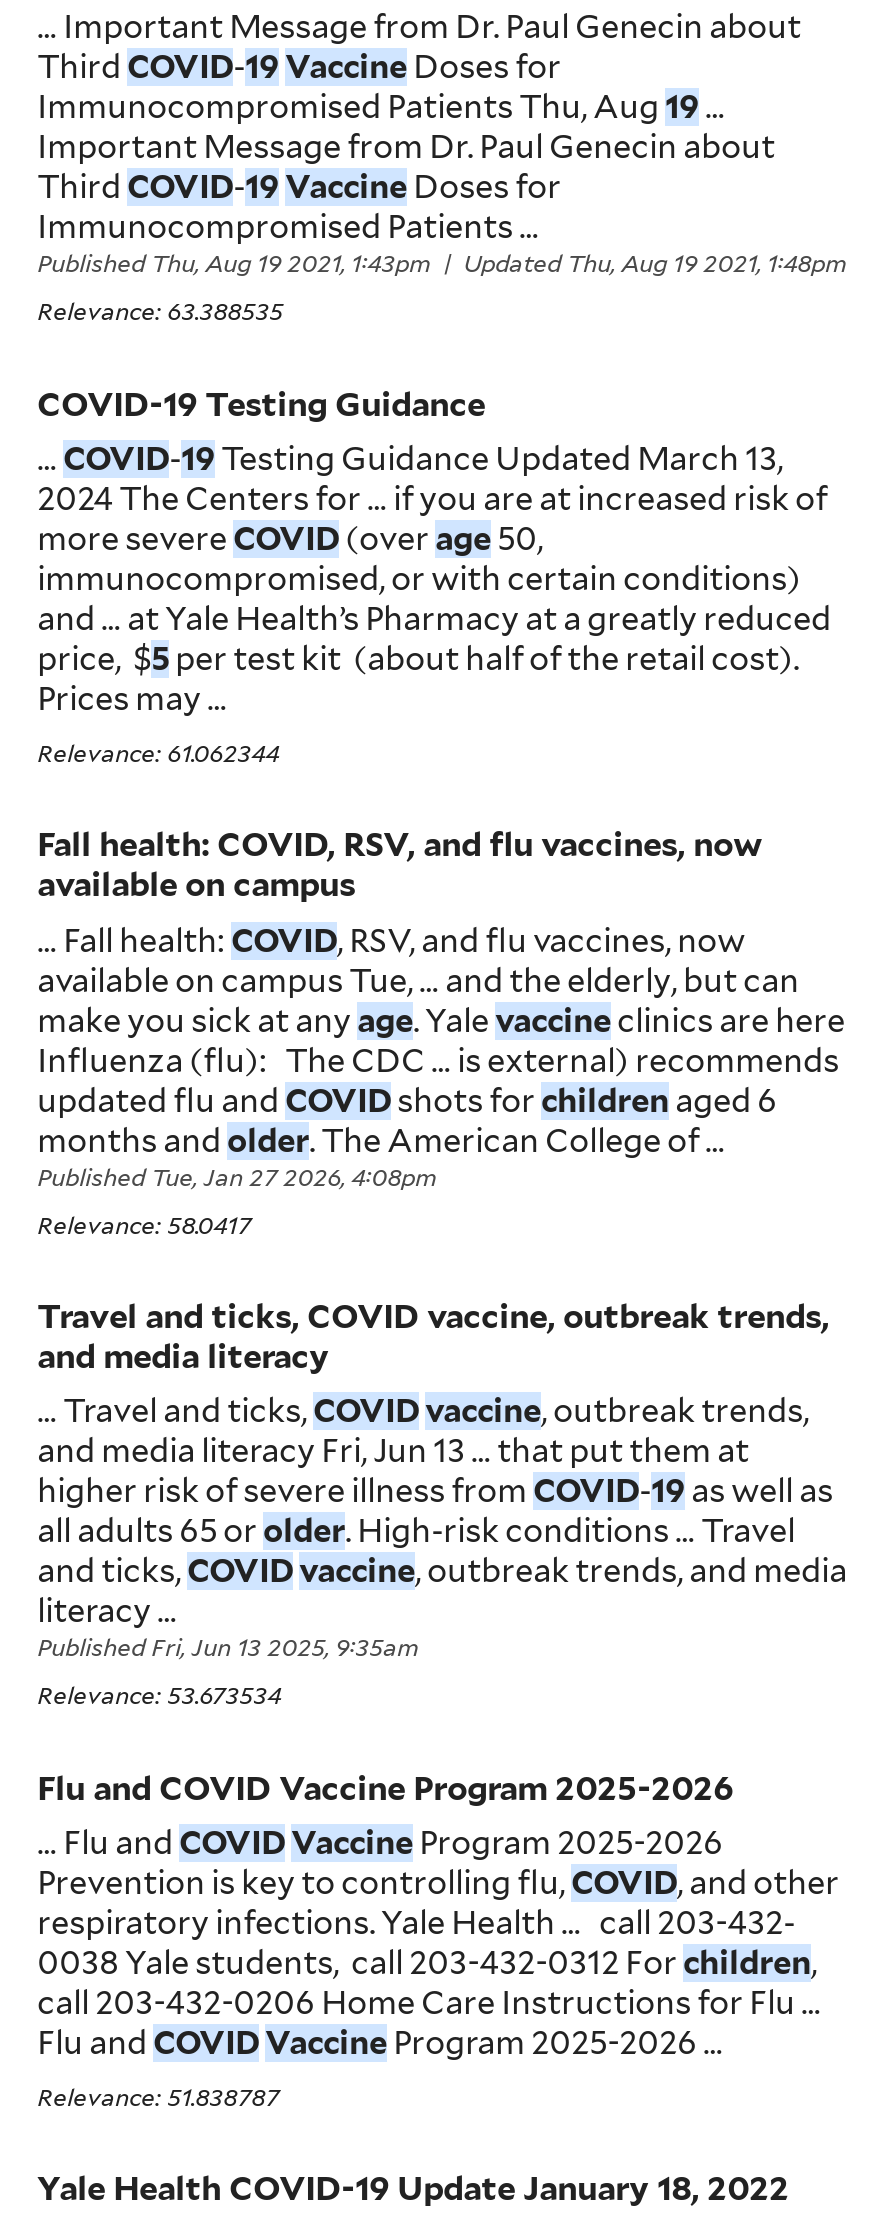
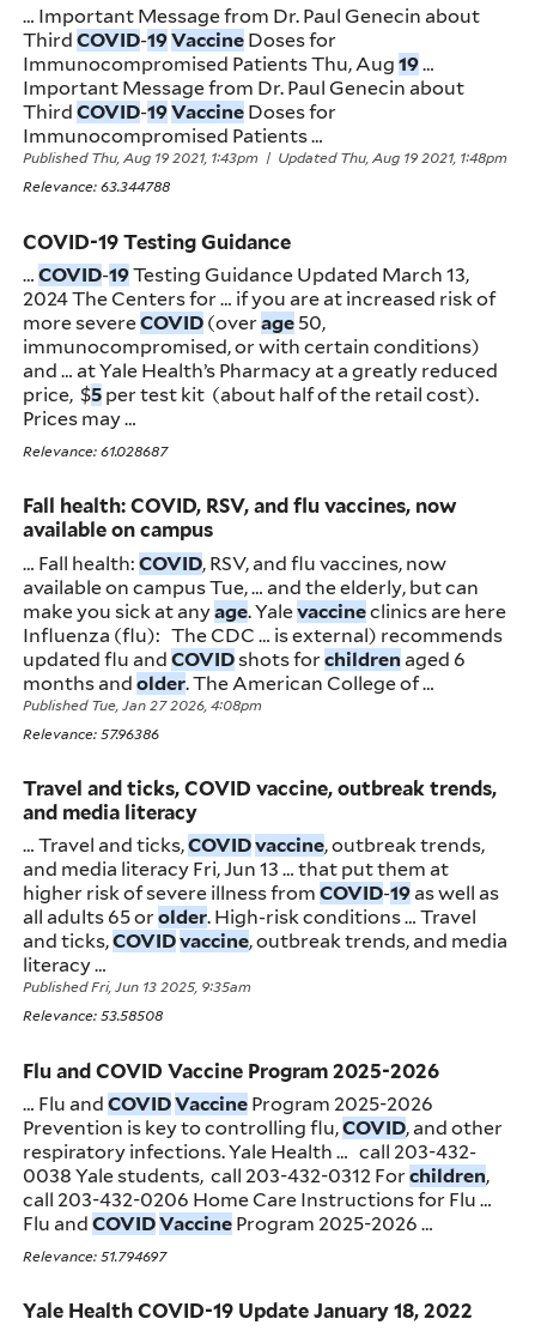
- Relevance: 63.388535
+ Relevance: 63.344788

- Relevance: 61.062344
+ Relevance: 61.028687

- Relevance: 58.0417
+ Relevance: 57.96386

- Relevance: 53.673534
+ Relevance: 53.58508

- Relevance: 51.838787
+ Relevance: 51.794697
